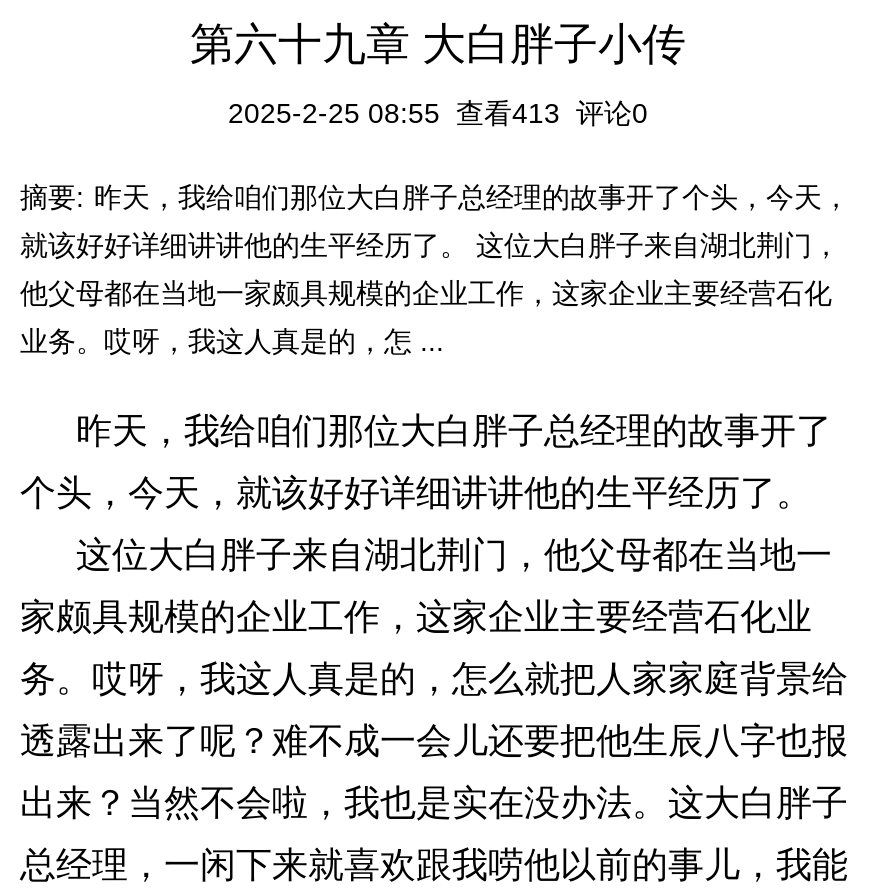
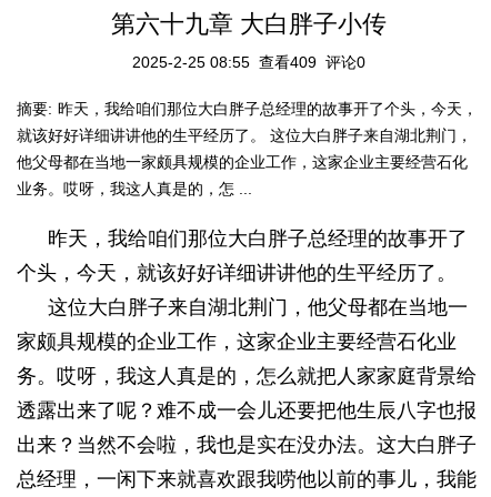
- 2025-2-25 08:55 查看413 评论0
+ 2025-2-25 08:55 查看409 评论0
